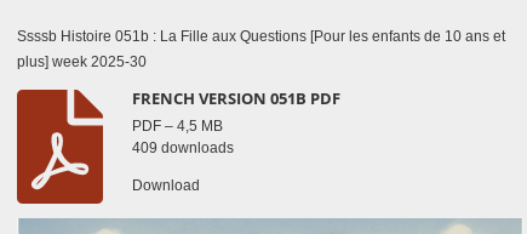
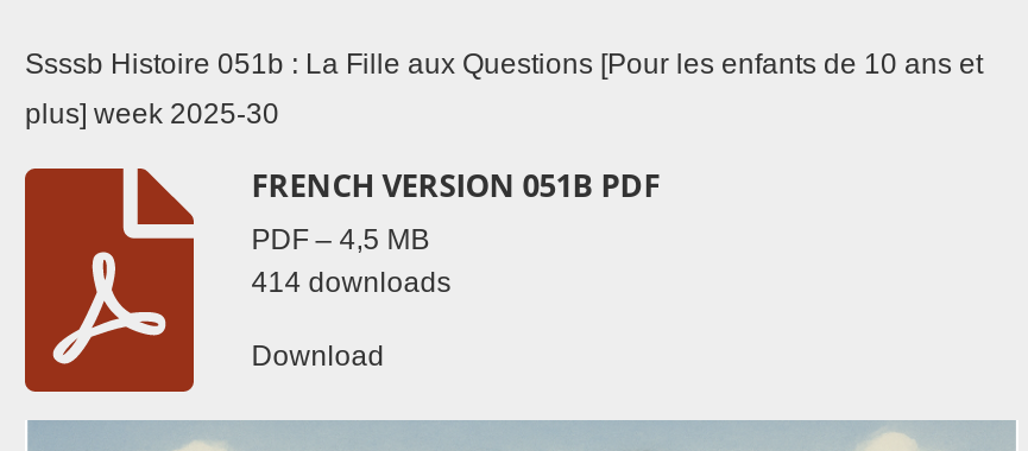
- 409 downloads
+ 414 downloads
